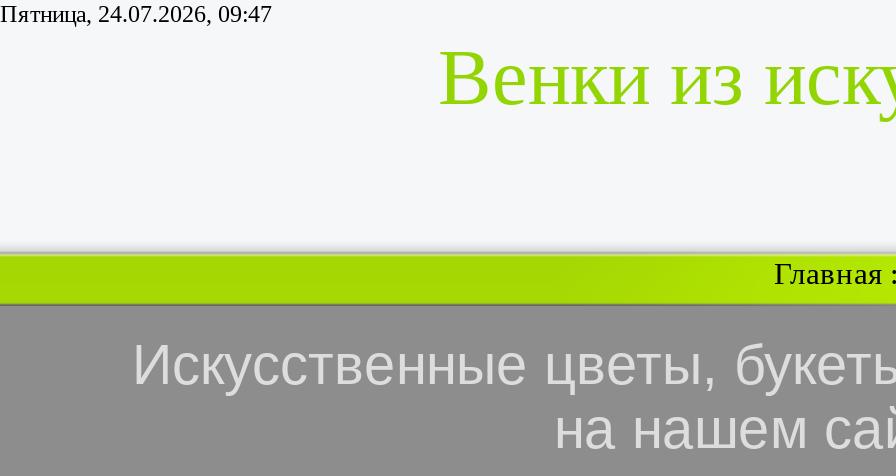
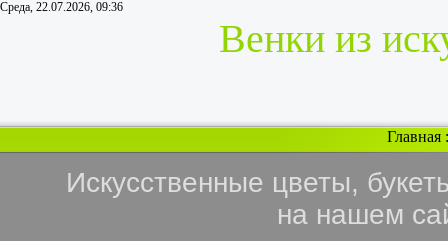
- Пятница, 24.07.2026, 09:47
+ Среда, 22.07.2026, 09:36
